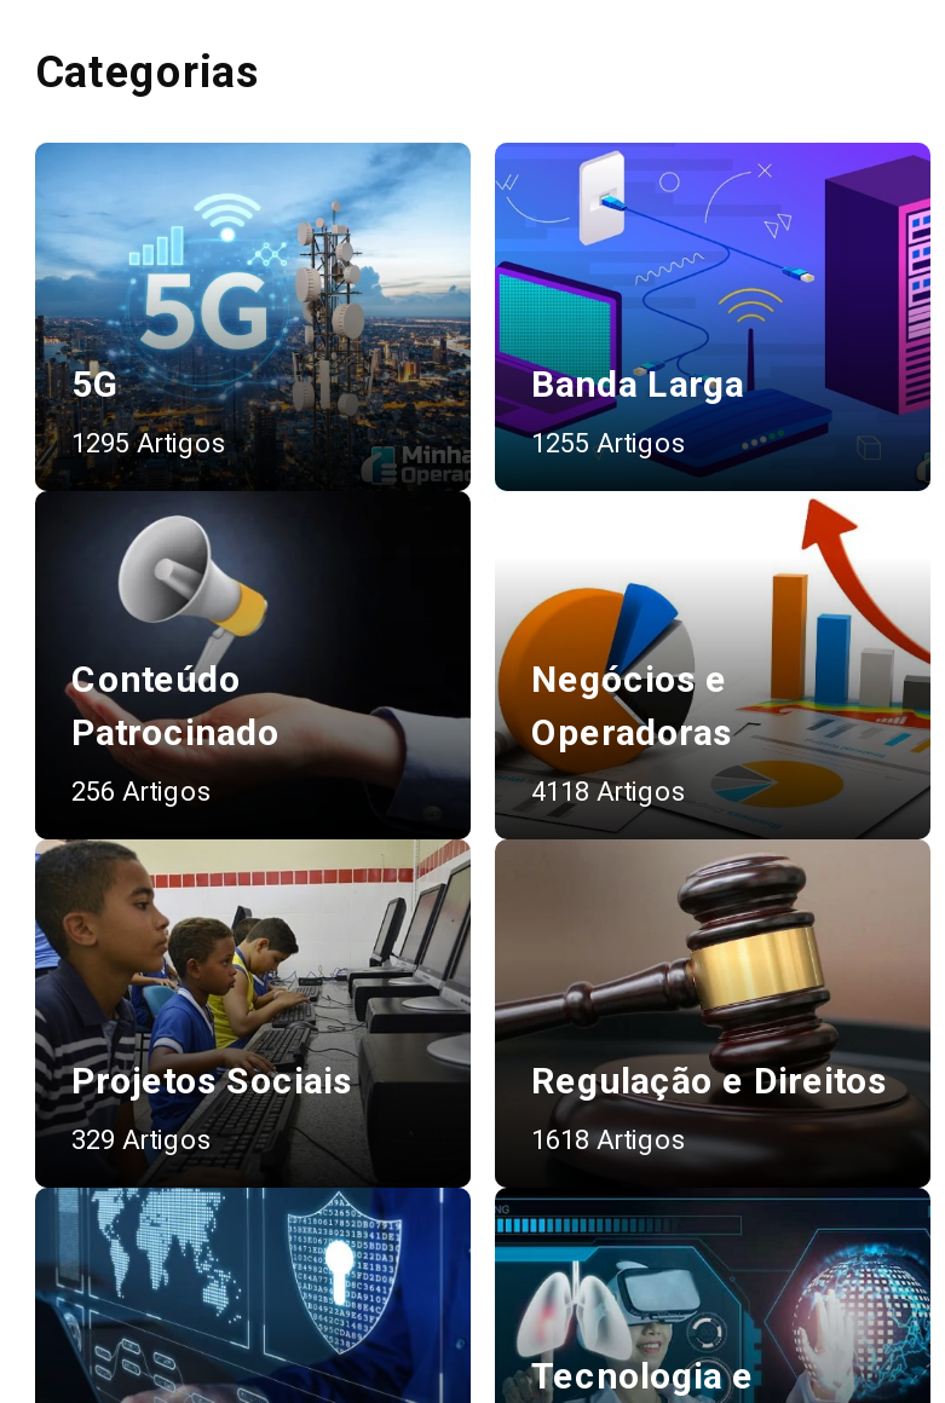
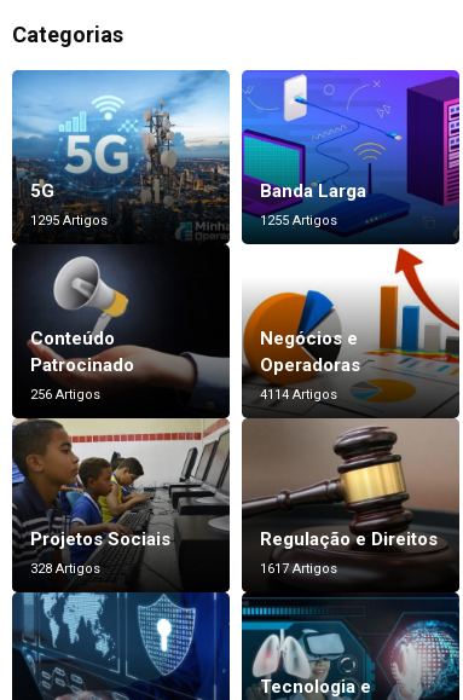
- 4118 Artigos
+ 4114 Artigos

- 329 Artigos
+ 328 Artigos

- 1618 Artigos
+ 1617 Artigos
